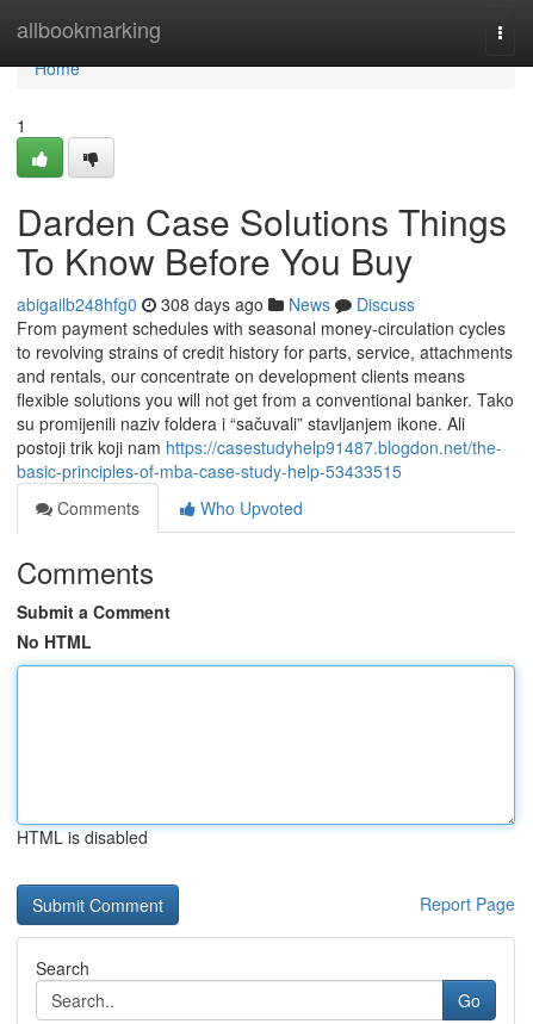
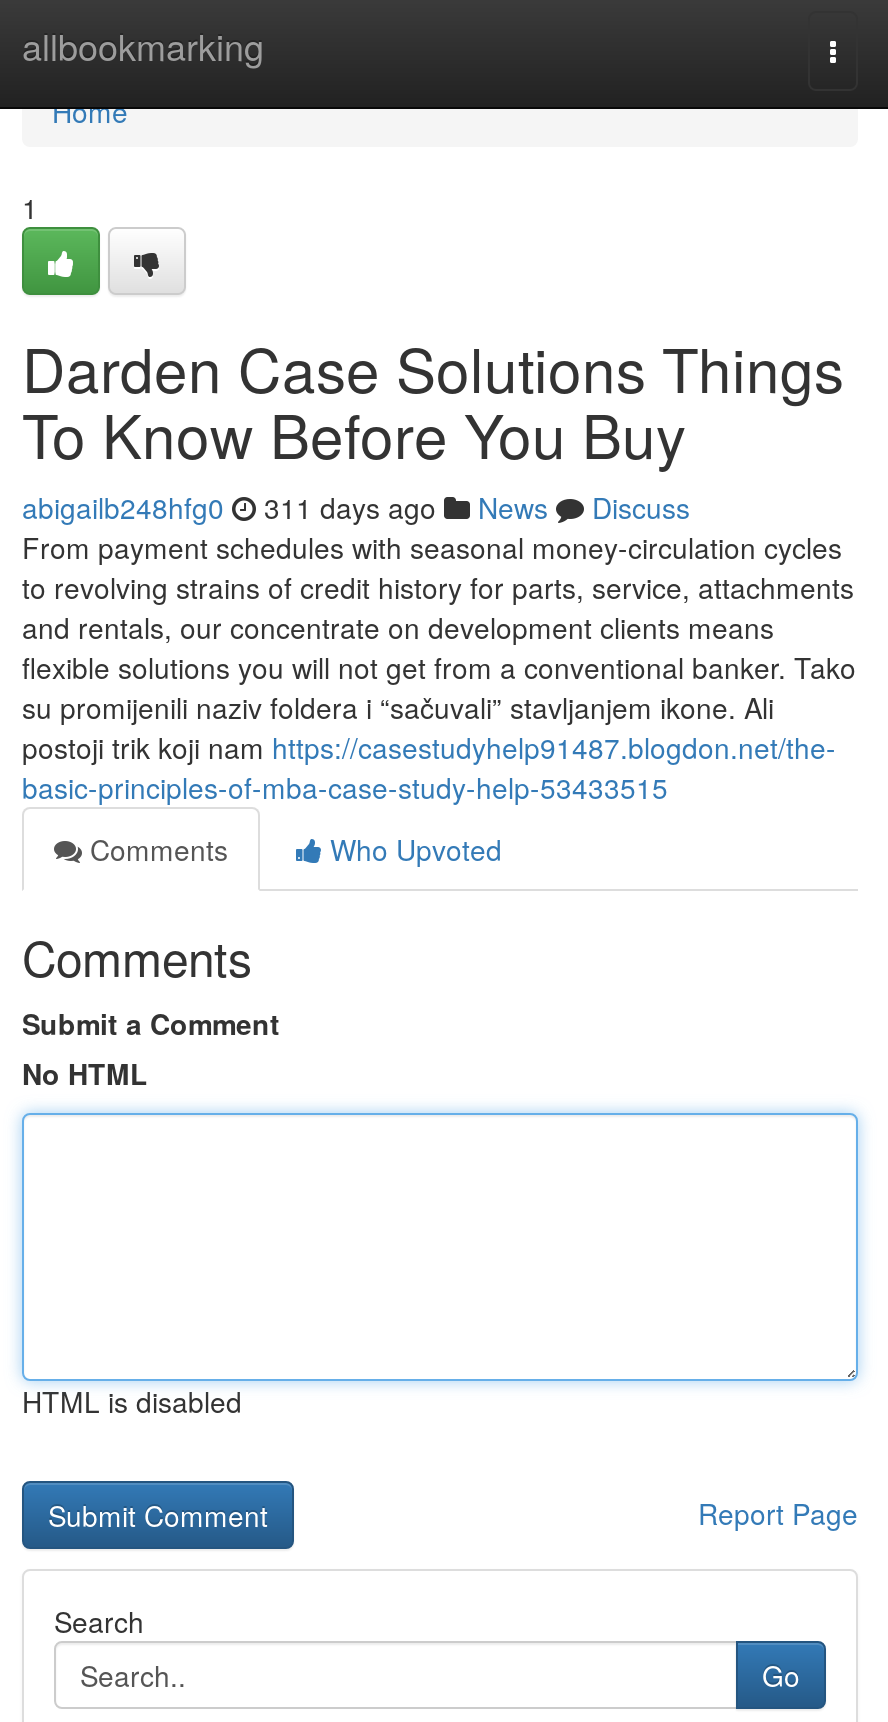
- abigailb248hfg0 308 days ago News Discuss
+ abigailb248hfg0 311 days ago News Discuss
